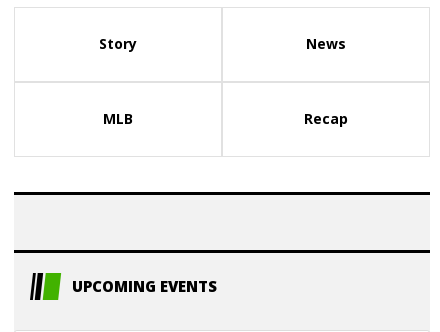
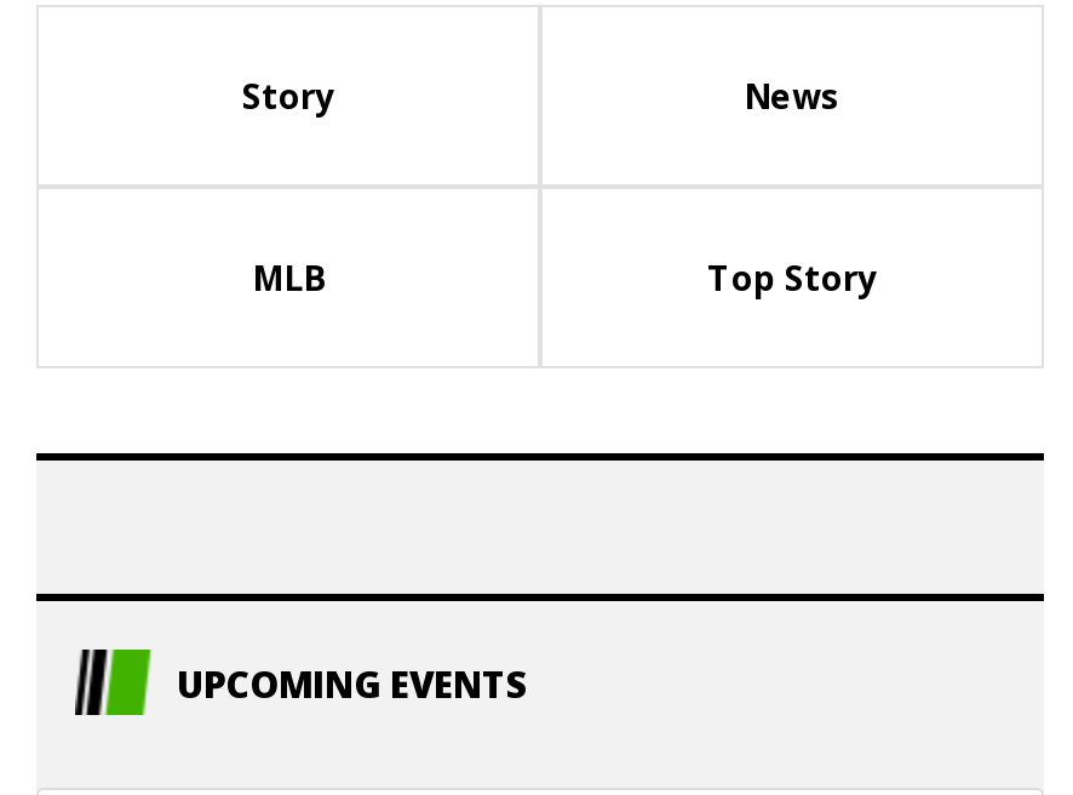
- Recap
+ Top Story
